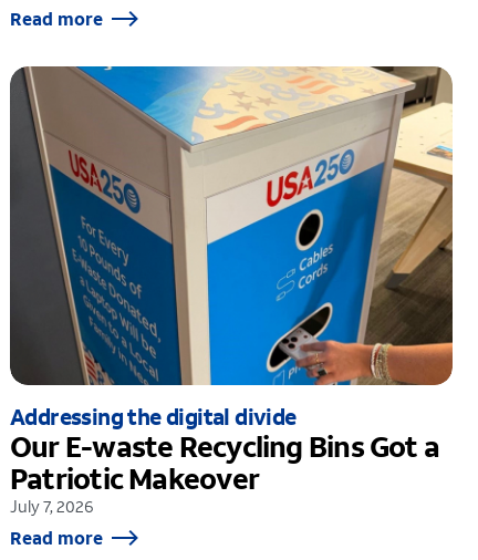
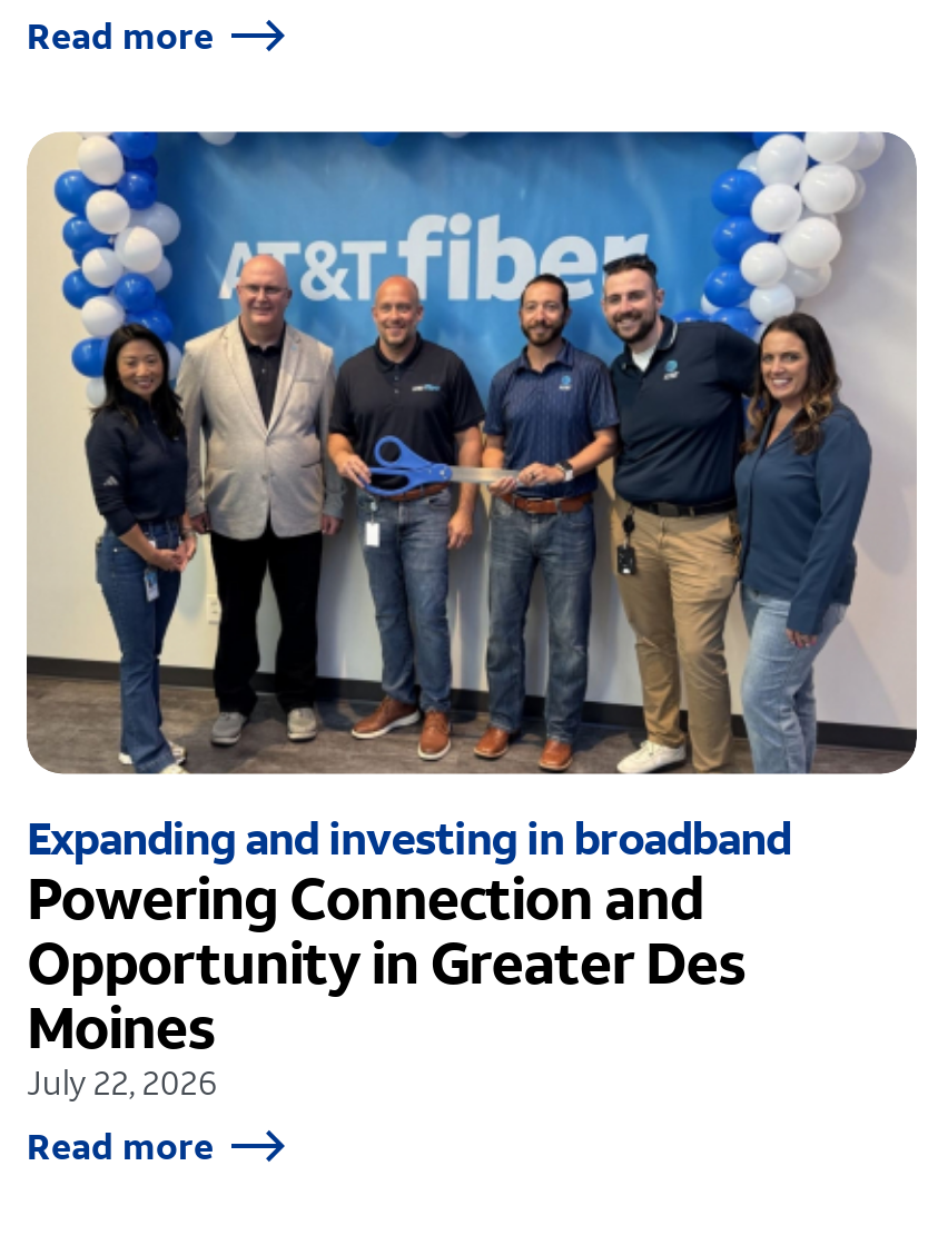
- [image]
- Addressing the digital divide
- Our E-waste Recycling Bins Got a
- Patriotic Makeover
- July 7, 2026
+ [image]
+ Expanding and investing in broadband
+ Powering Connection and
+ Opportunity in Greater Des
+ Moines
+ July 22, 2026
